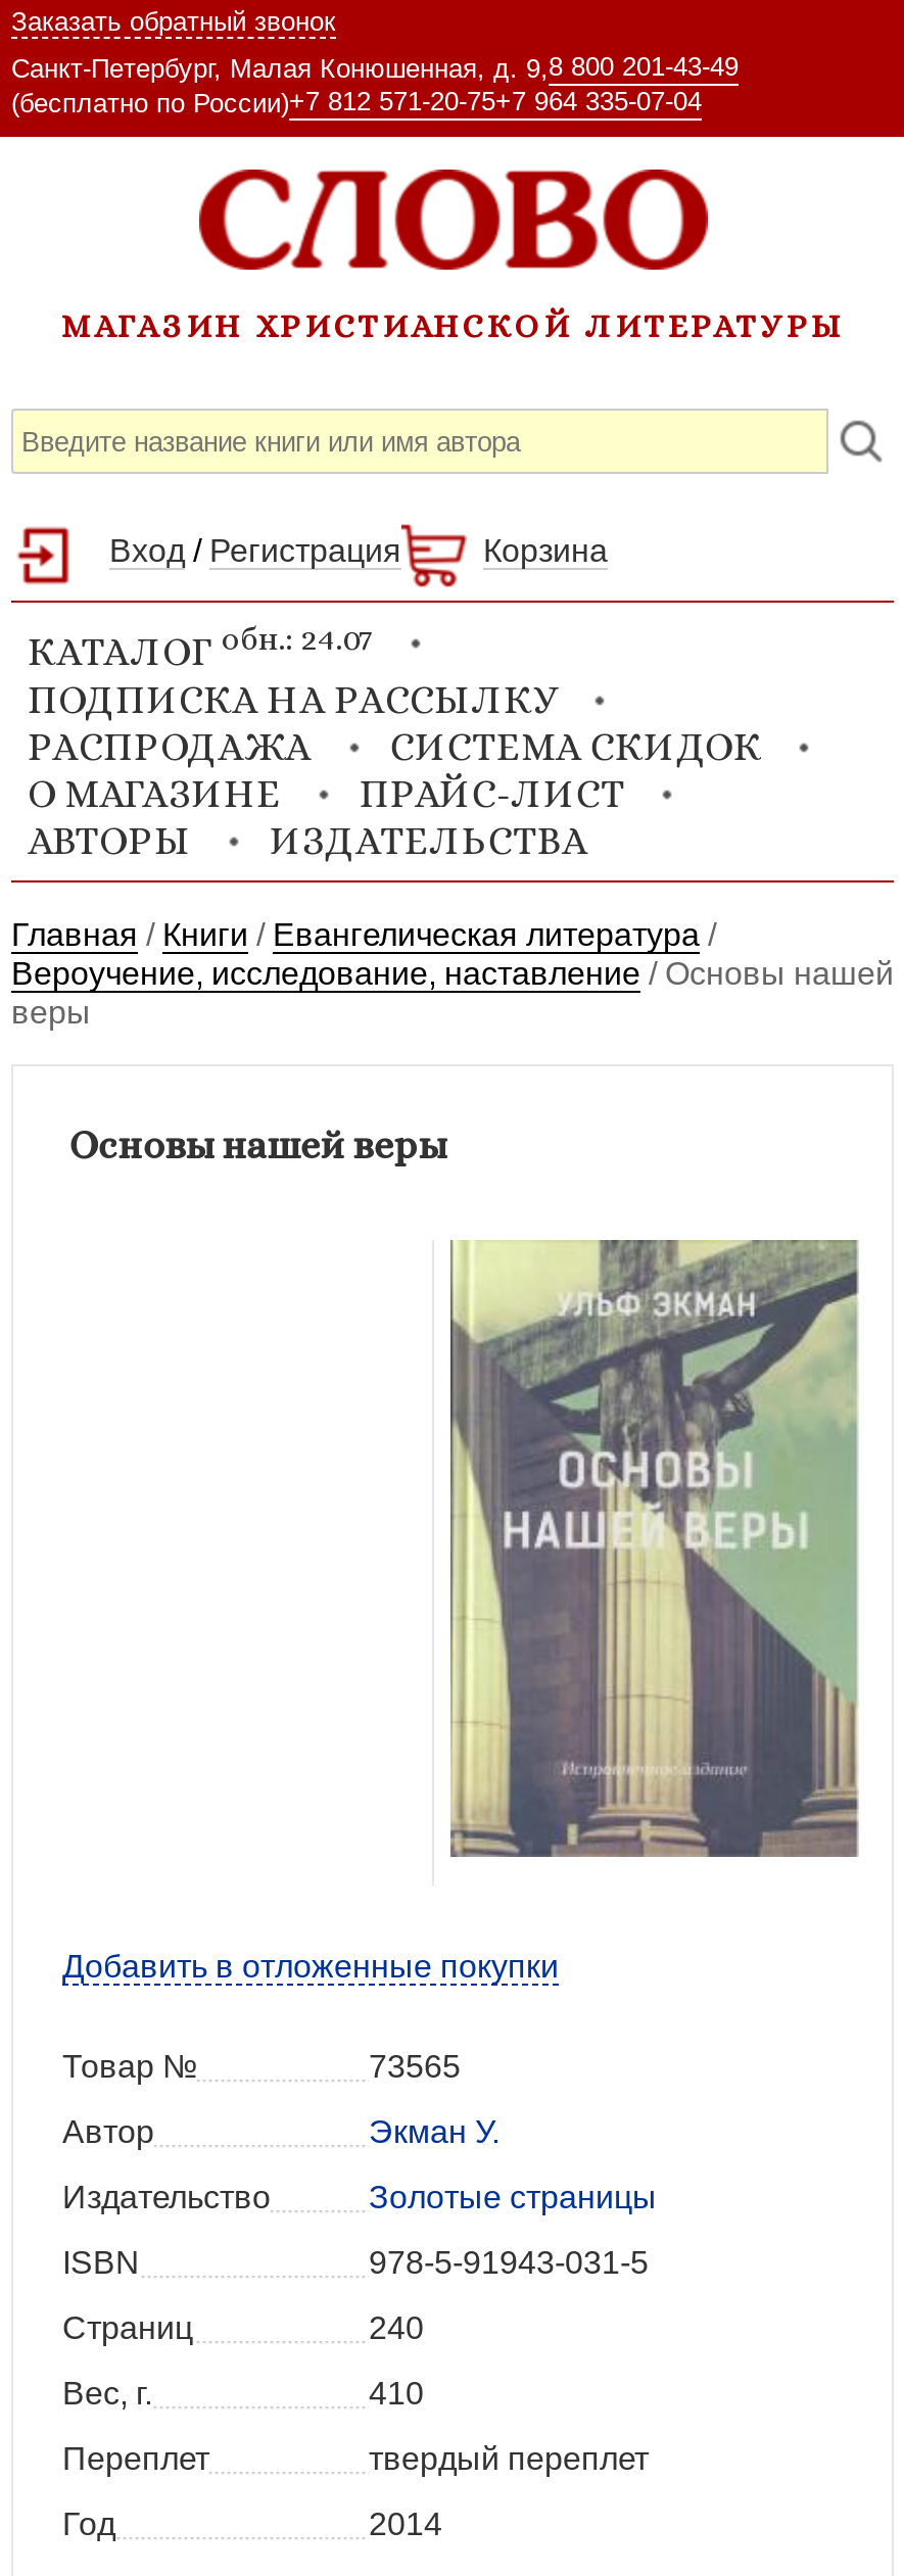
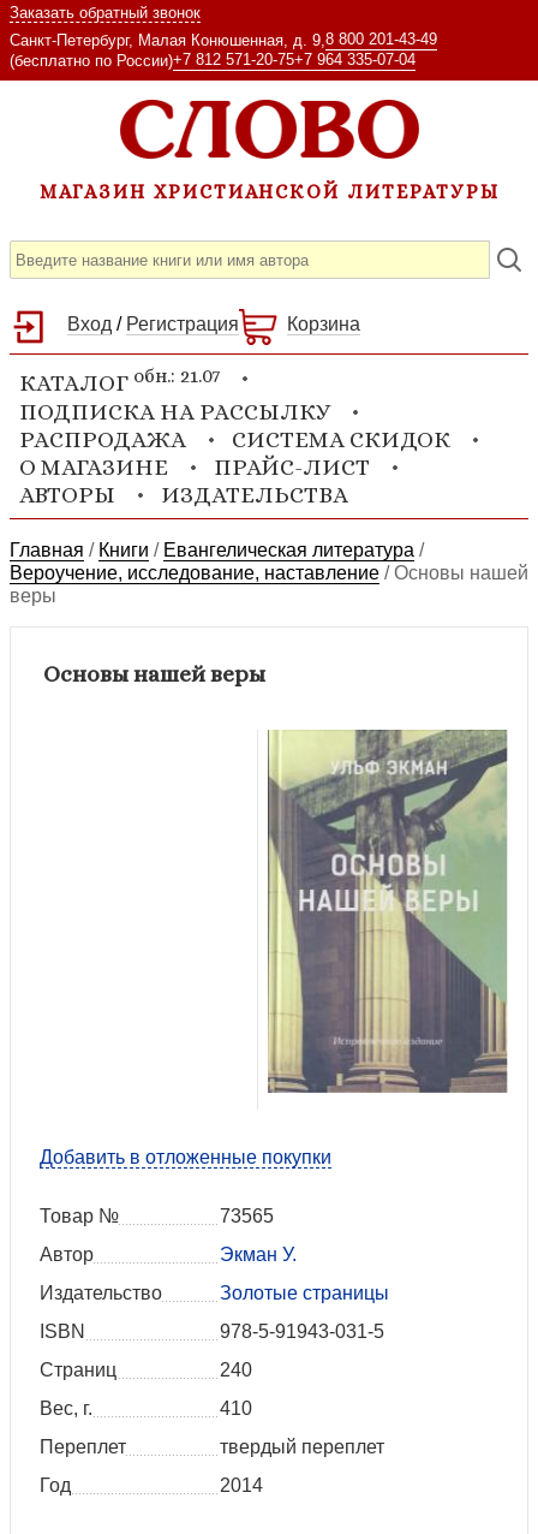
- КАТАЛОГ обн.: 24.07
+ КАТАЛОГ обн.: 21.07
